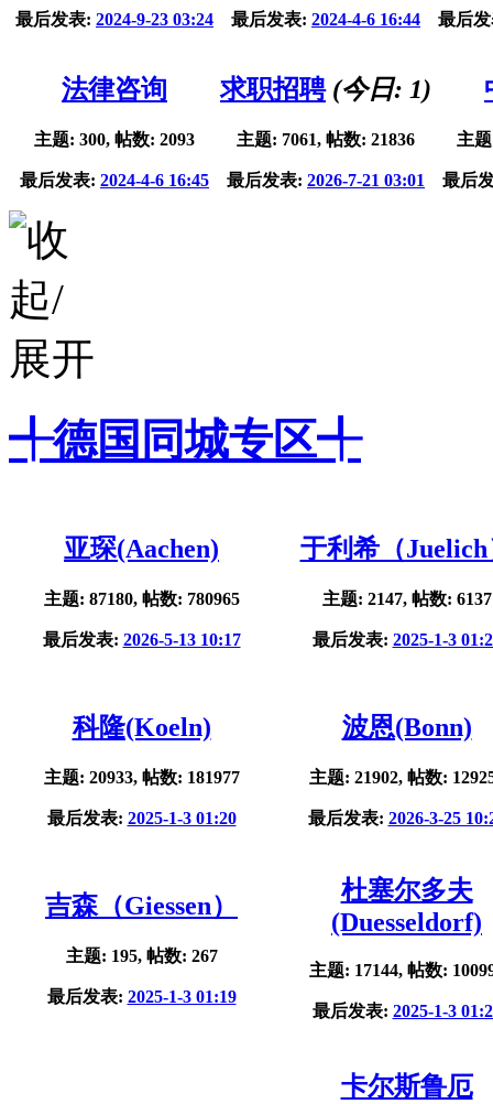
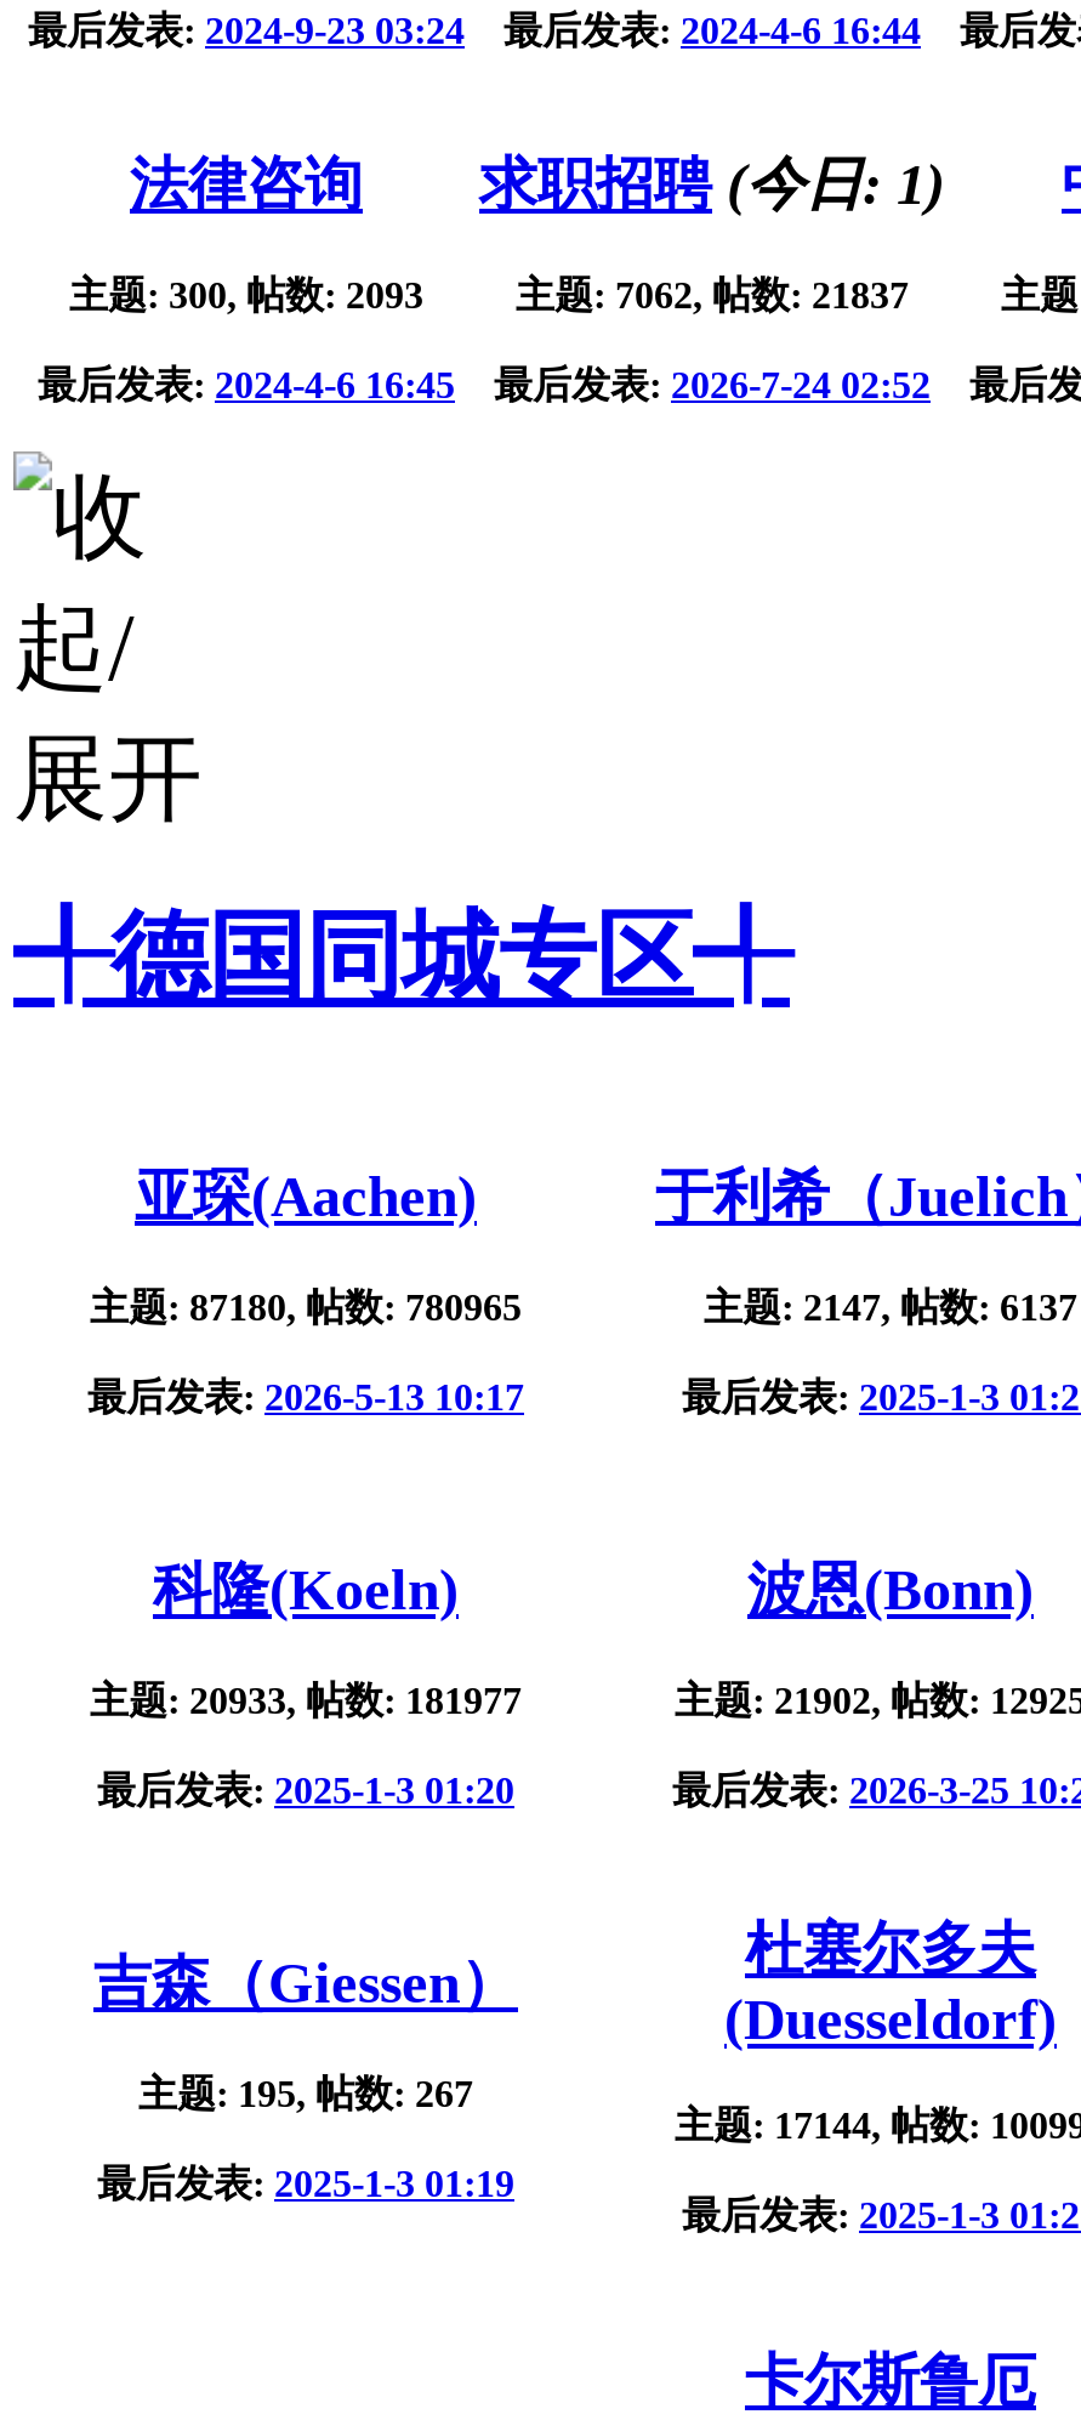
- 主题: 7061, 帖数: 21836
+ 主题: 7062, 帖数: 21837

- 最后发表: 2026-7-21 03:01
+ 最后发表: 2026-7-24 02:52
